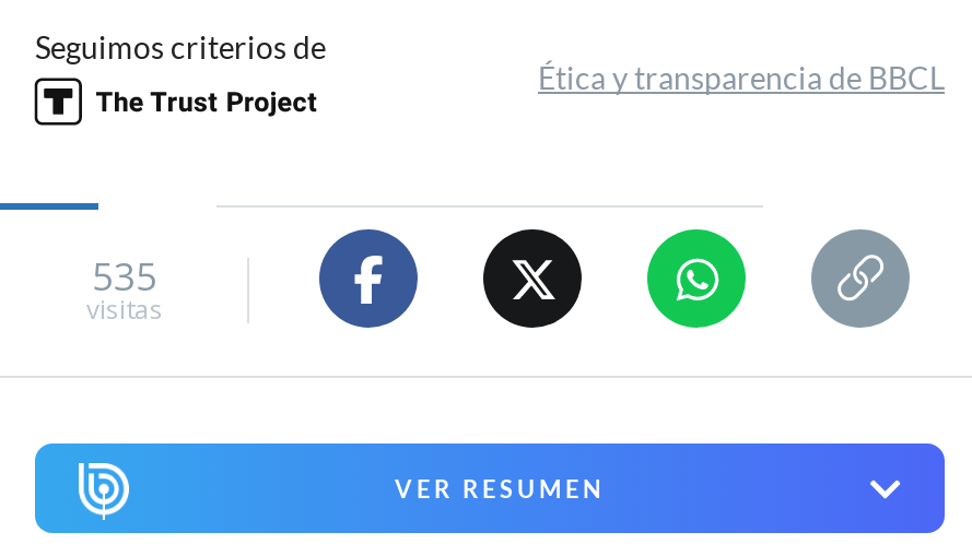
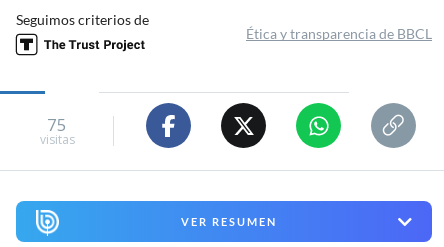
- 535
+ 75
